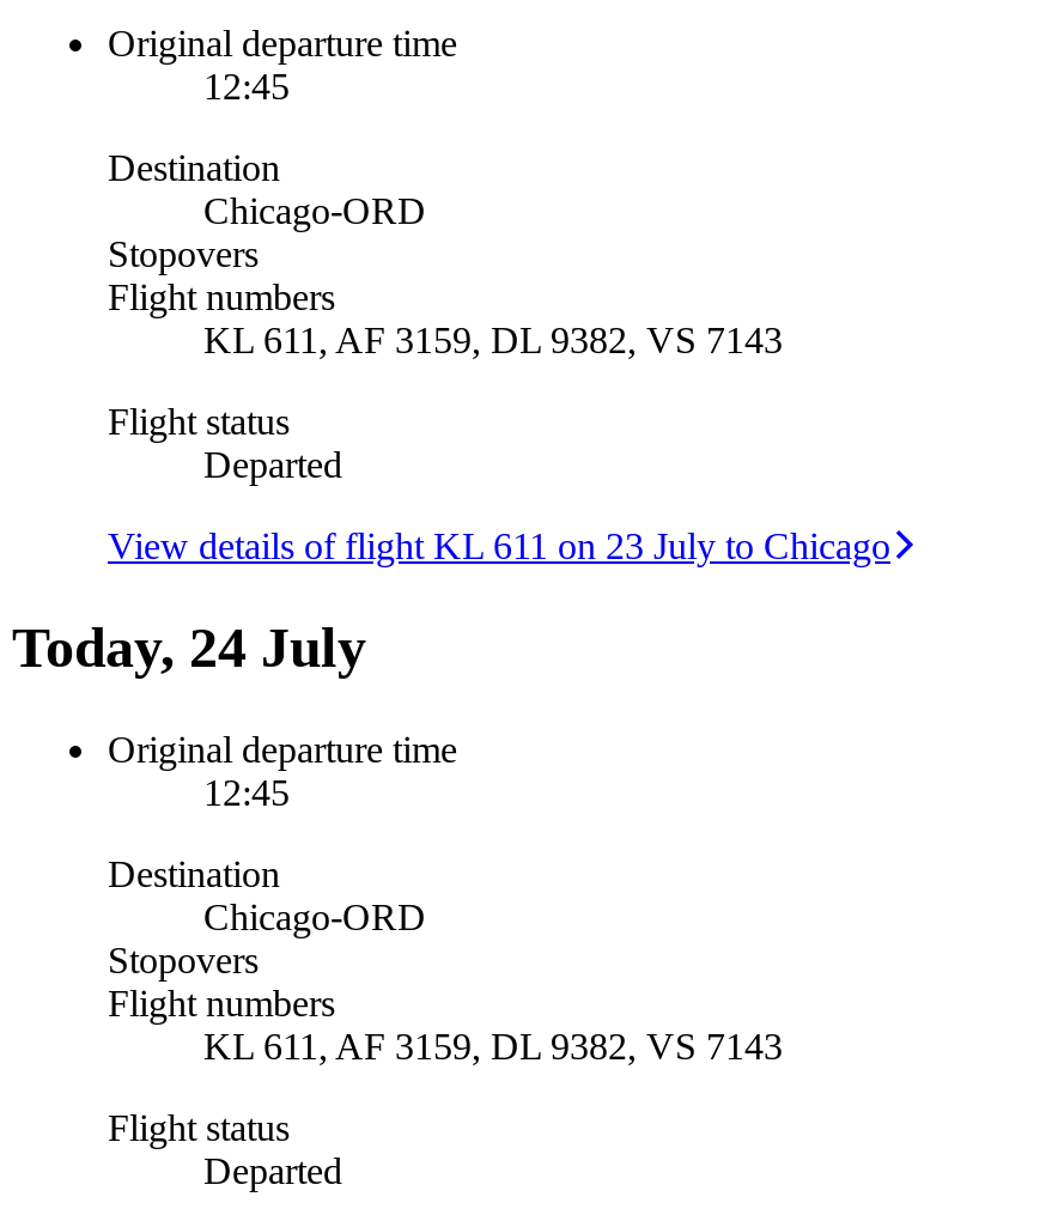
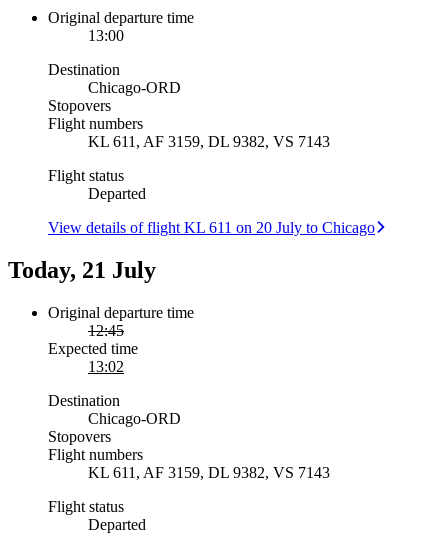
- 12:45
+ 13:00

- View details of flight KL 611 on 23 July to Chicago
+ View details of flight KL 611 on 20 July to Chicago

- Today, 24 July
+ Today, 21 July

+ Expected time
+ 13:02
